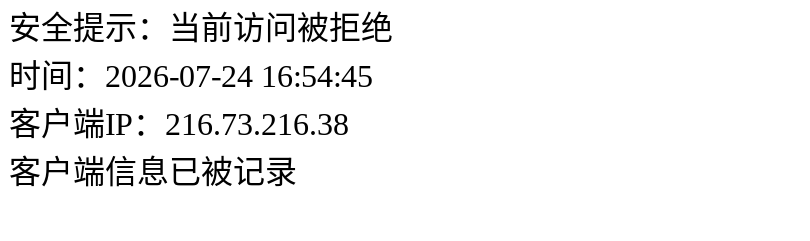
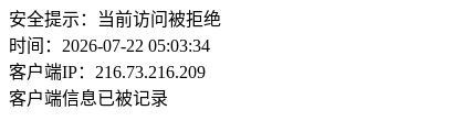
- 时间：2026-07-24 16:54:45
+ 时间：2026-07-22 05:03:34

- 客户端IP：216.73.216.38
+ 客户端IP：216.73.216.209
